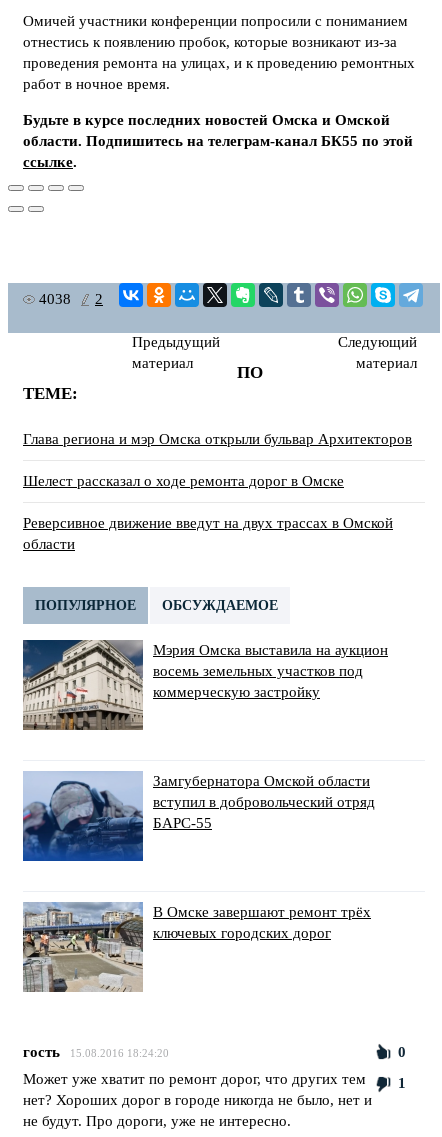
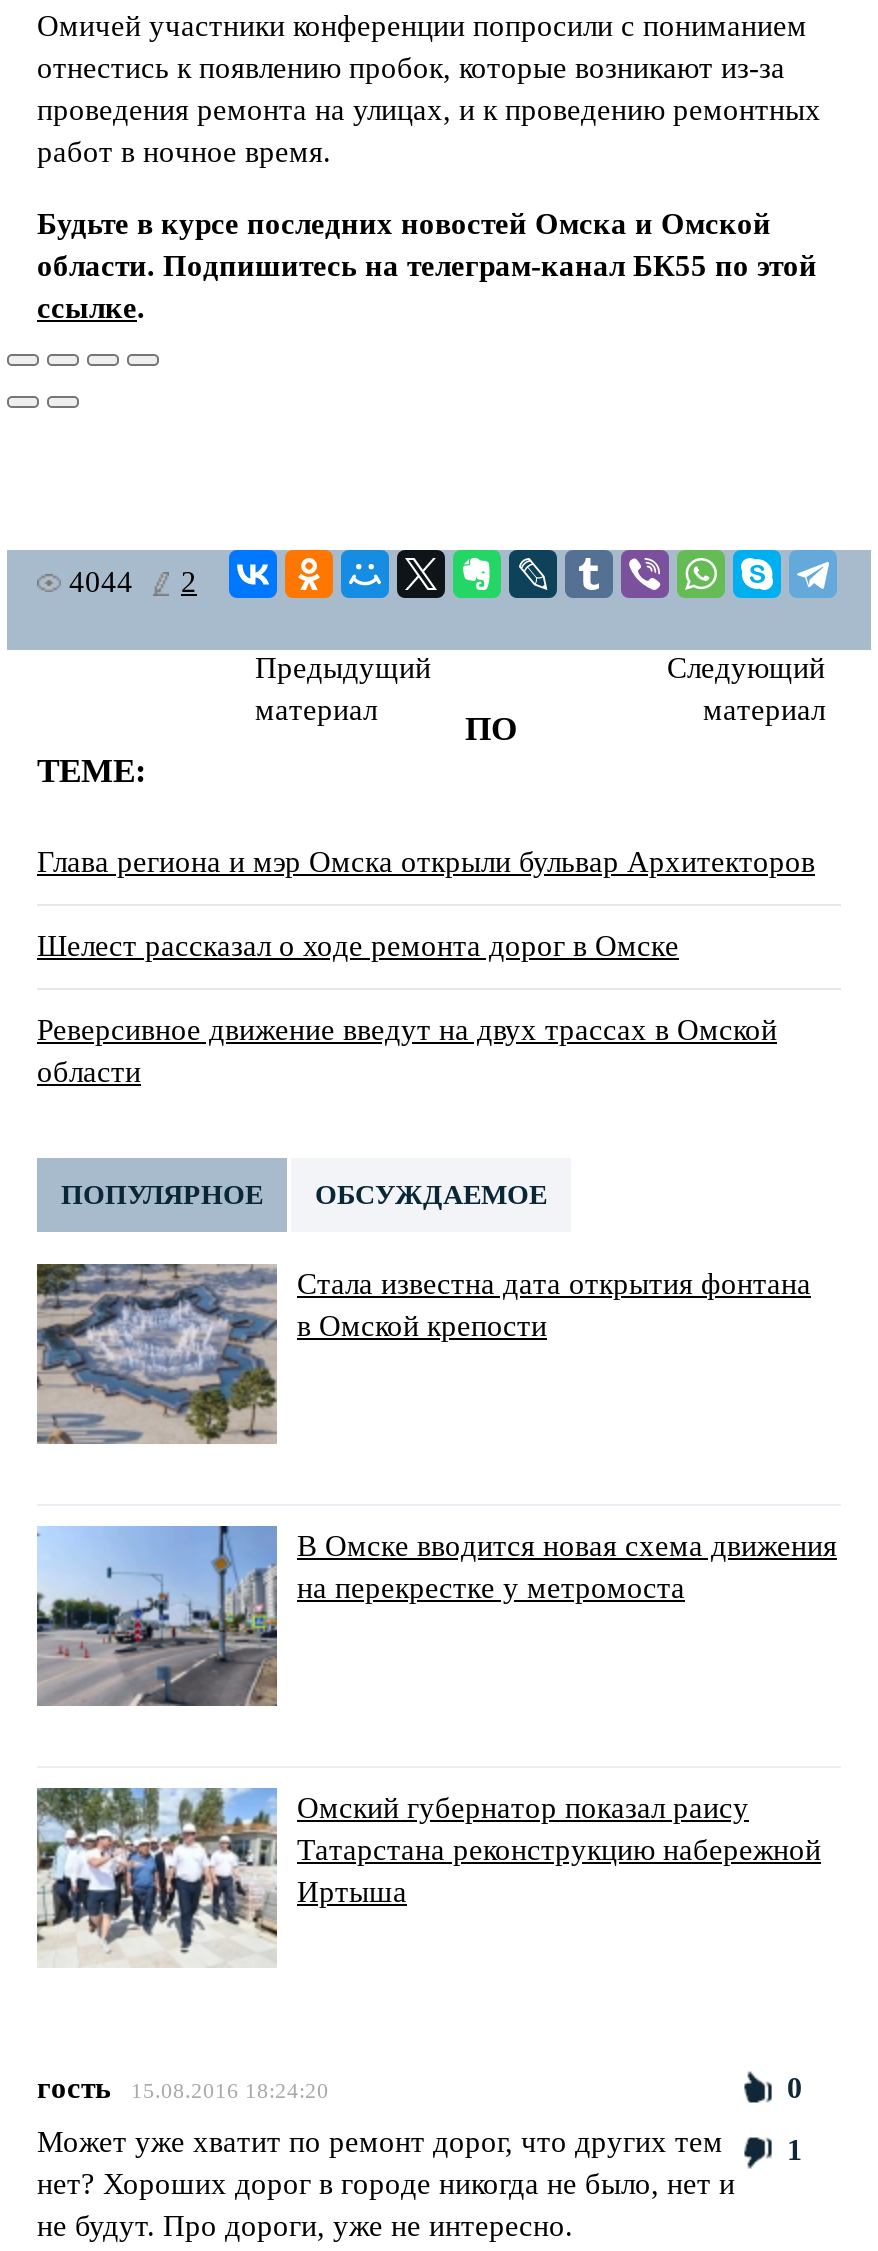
- 4038 2
+ 4044 2

- [image]
- Мэрия Омска выставила на аукцион
- восемь земельных участков под
- коммерческую застройку
+ [image]
+ Стала известна дата открытия фонтана
+ в Омской крепости

- [image]
- Замгубернатора Омской области
- вступил в добровольческий отряд
- БАРС-55
+ [image]
+ В Омске вводится новая схема движения
+ на перекрестке у метромоста

- [image]
- В Омске завершают ремонт трёх
- ключевых городских дорог
+ [image]
+ Омский губернатор показал раису
+ Татарстана реконструкцию набережной
+ Иртыша
